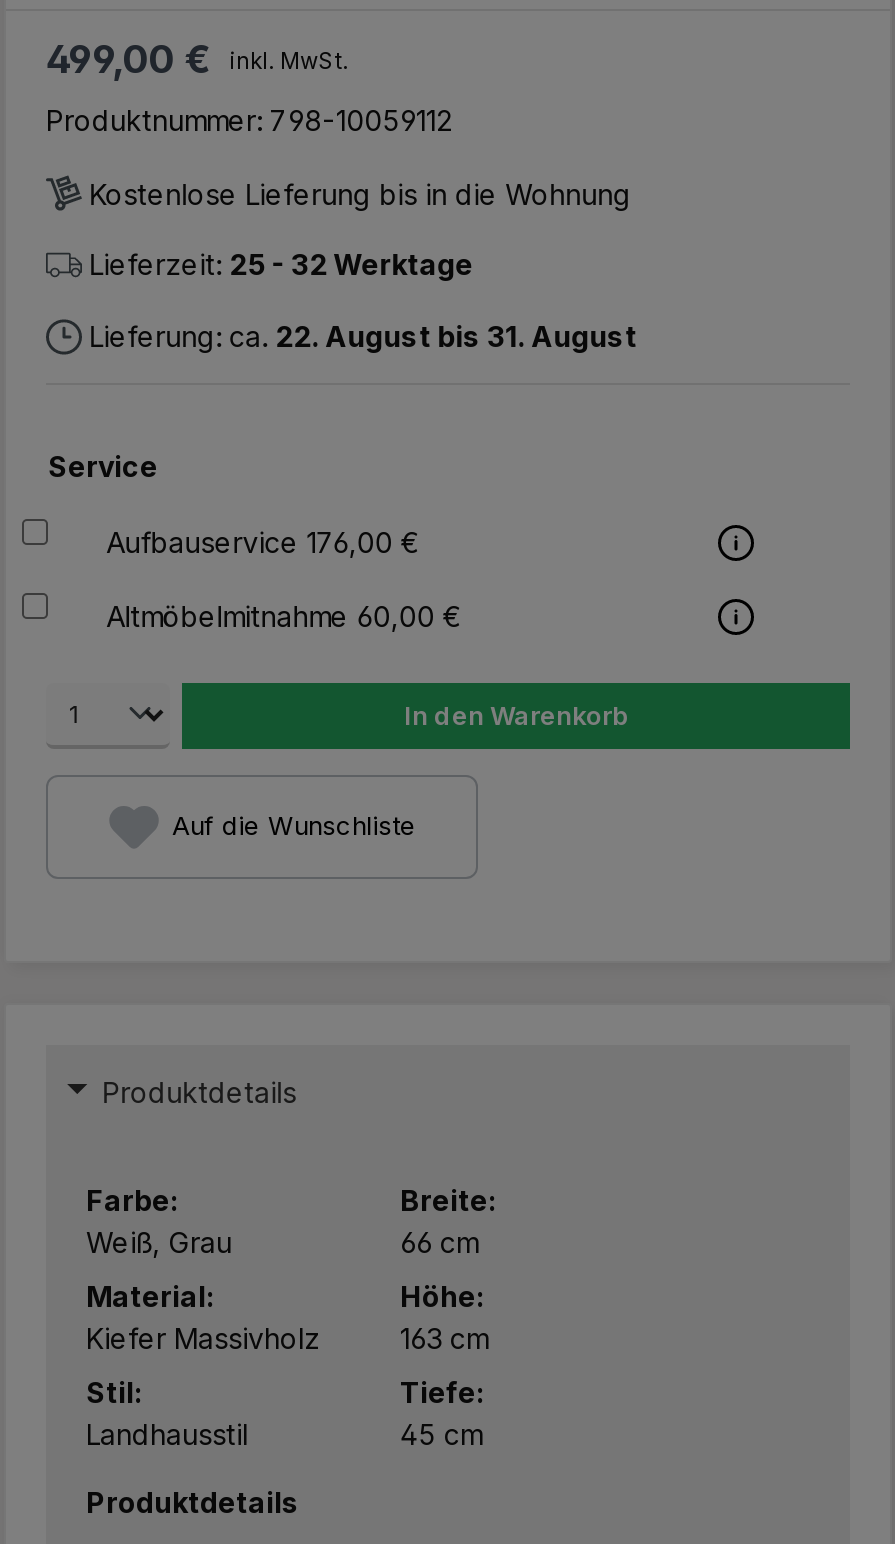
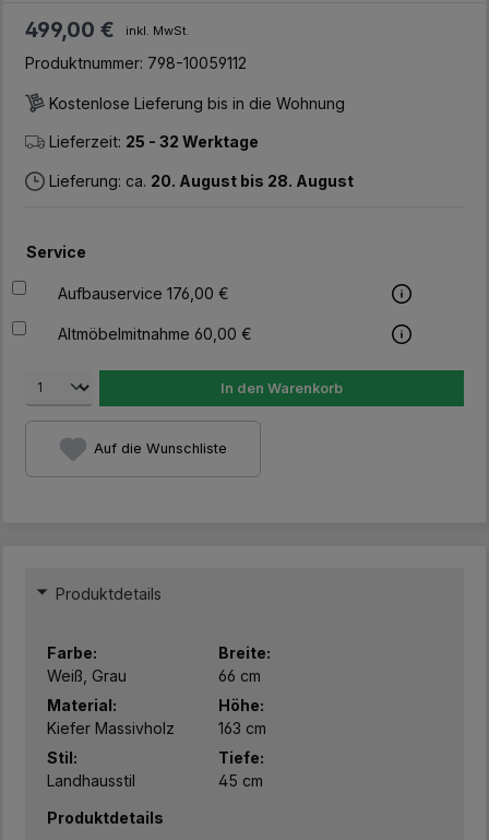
- Lieferung: ca. 22. August bis 31. August
+ Lieferung: ca. 20. August bis 28. August
